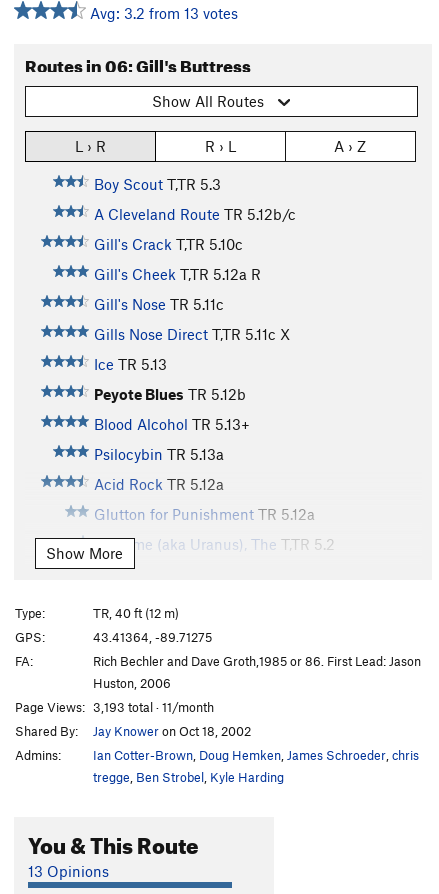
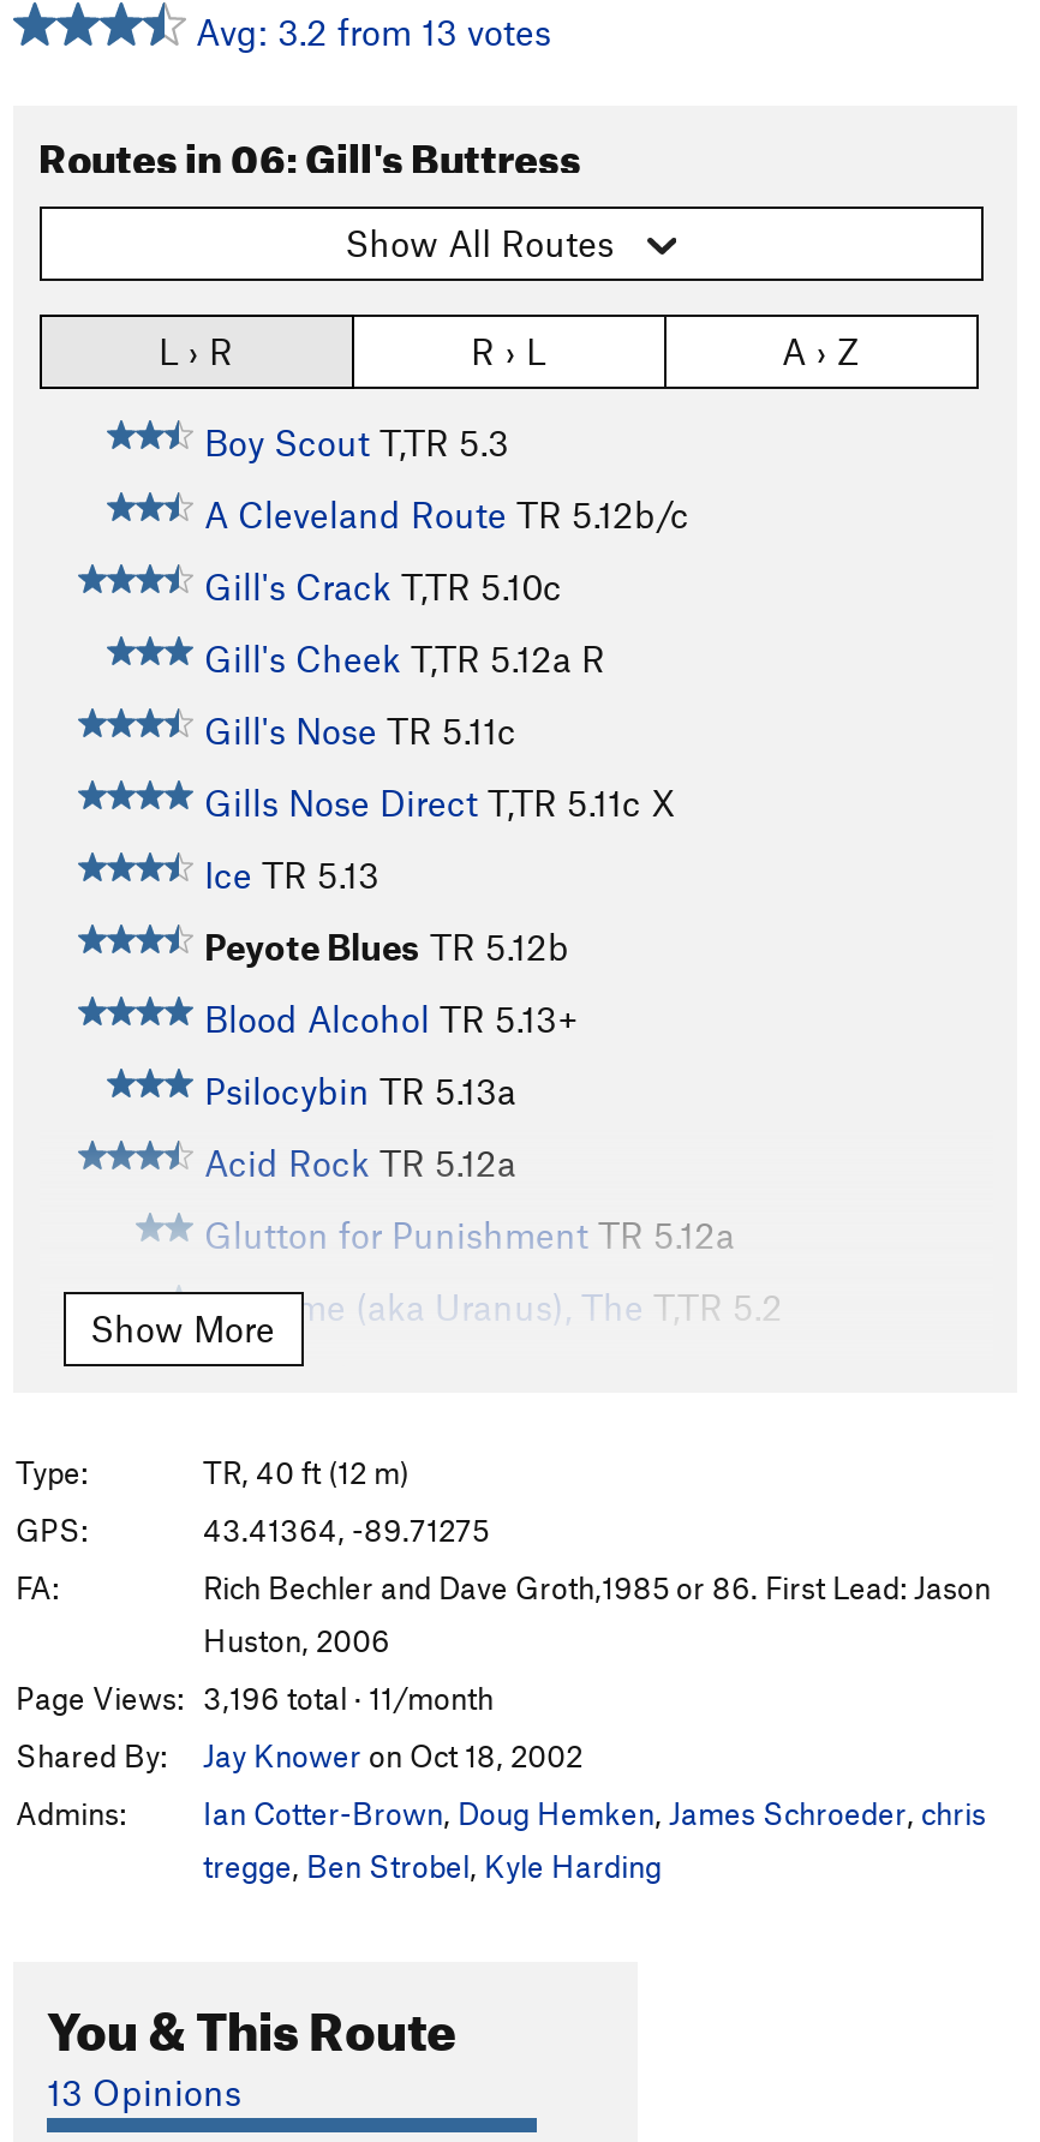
- Page Views: 3,193 total · 11/month
+ Page Views: 3,196 total · 11/month
